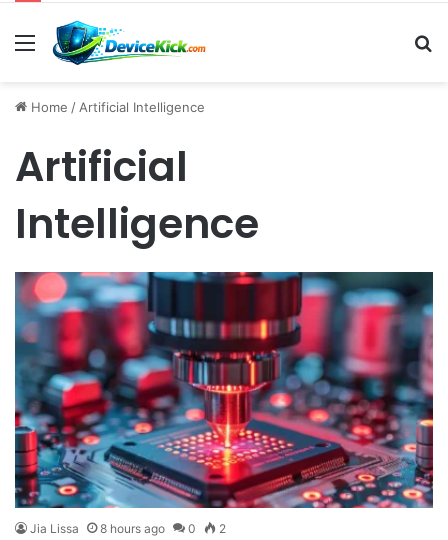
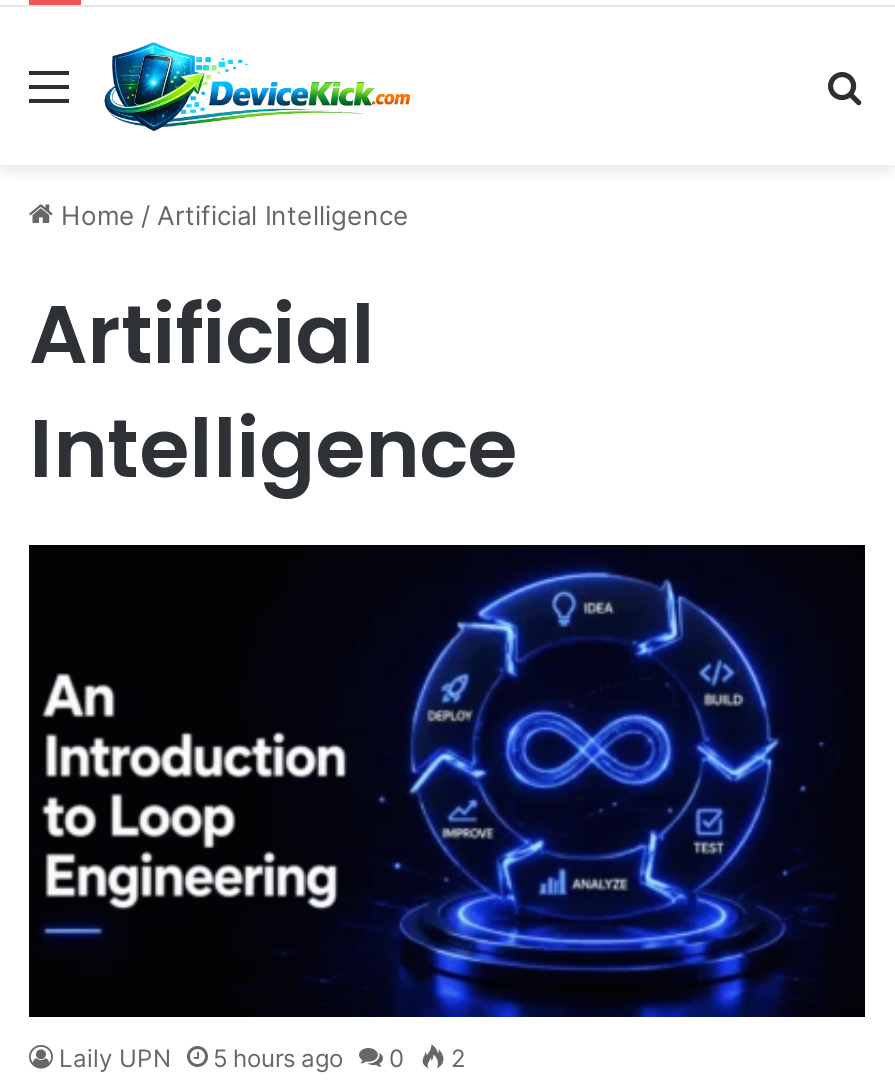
- [image]
- Jia Lissa
- 8 hours ago
+ [image]
+ Laily UPN
+ 5 hours ago
